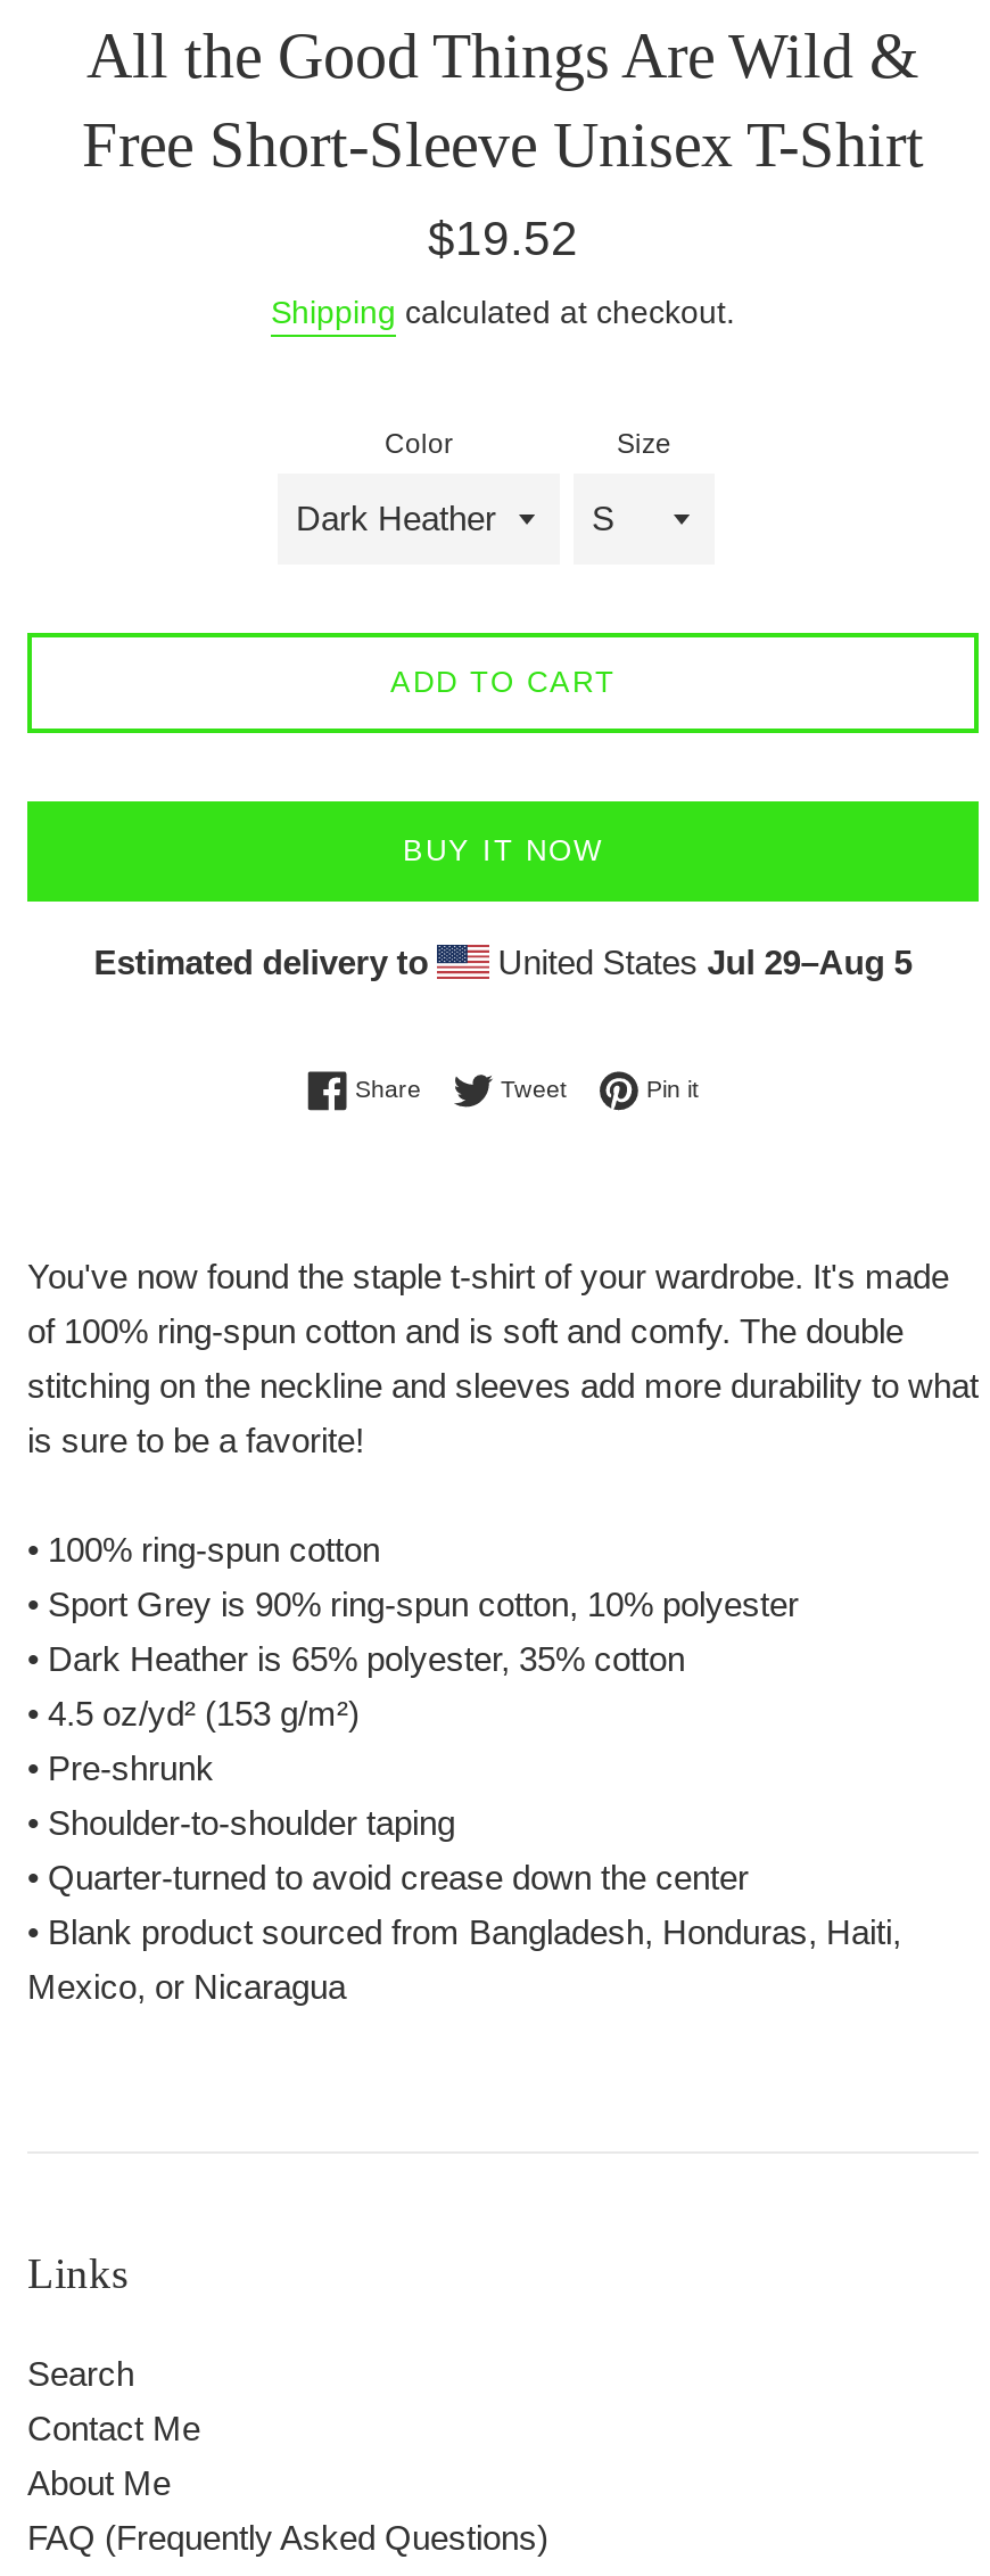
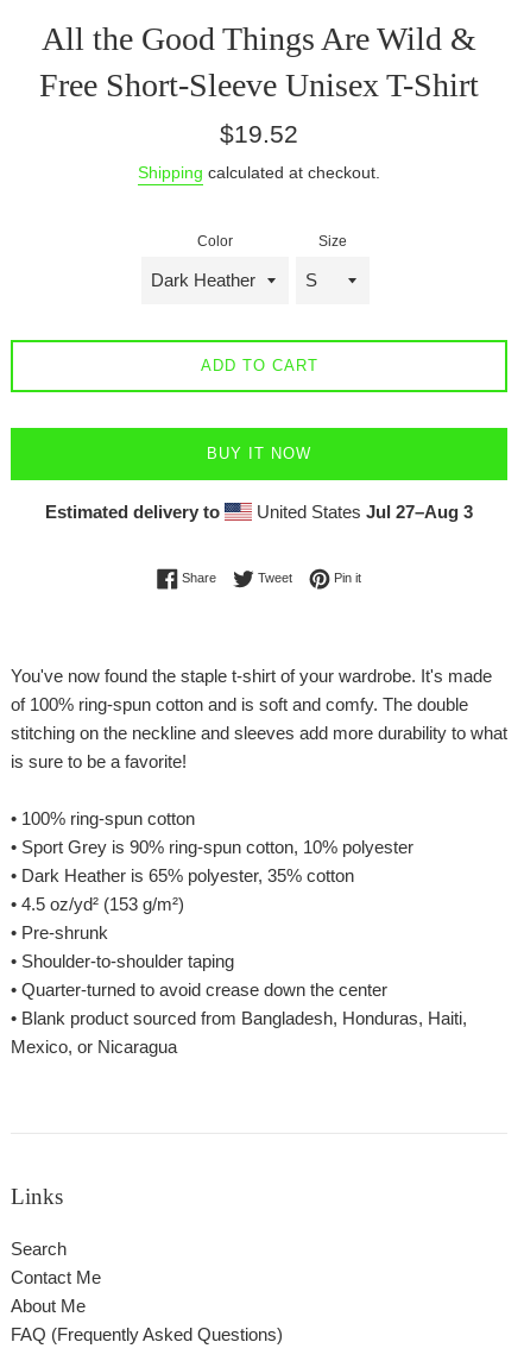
- United States Jul 29–Aug 5
+ United States Jul 27–Aug 3
